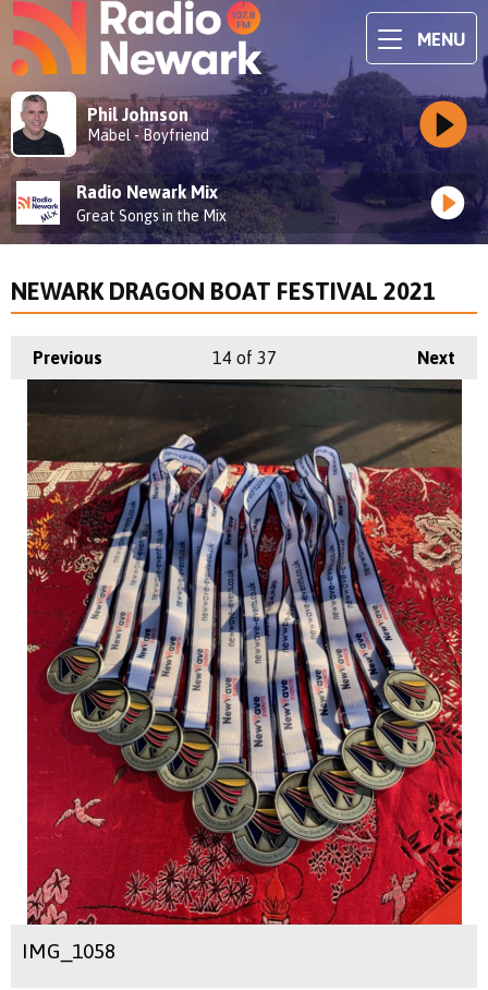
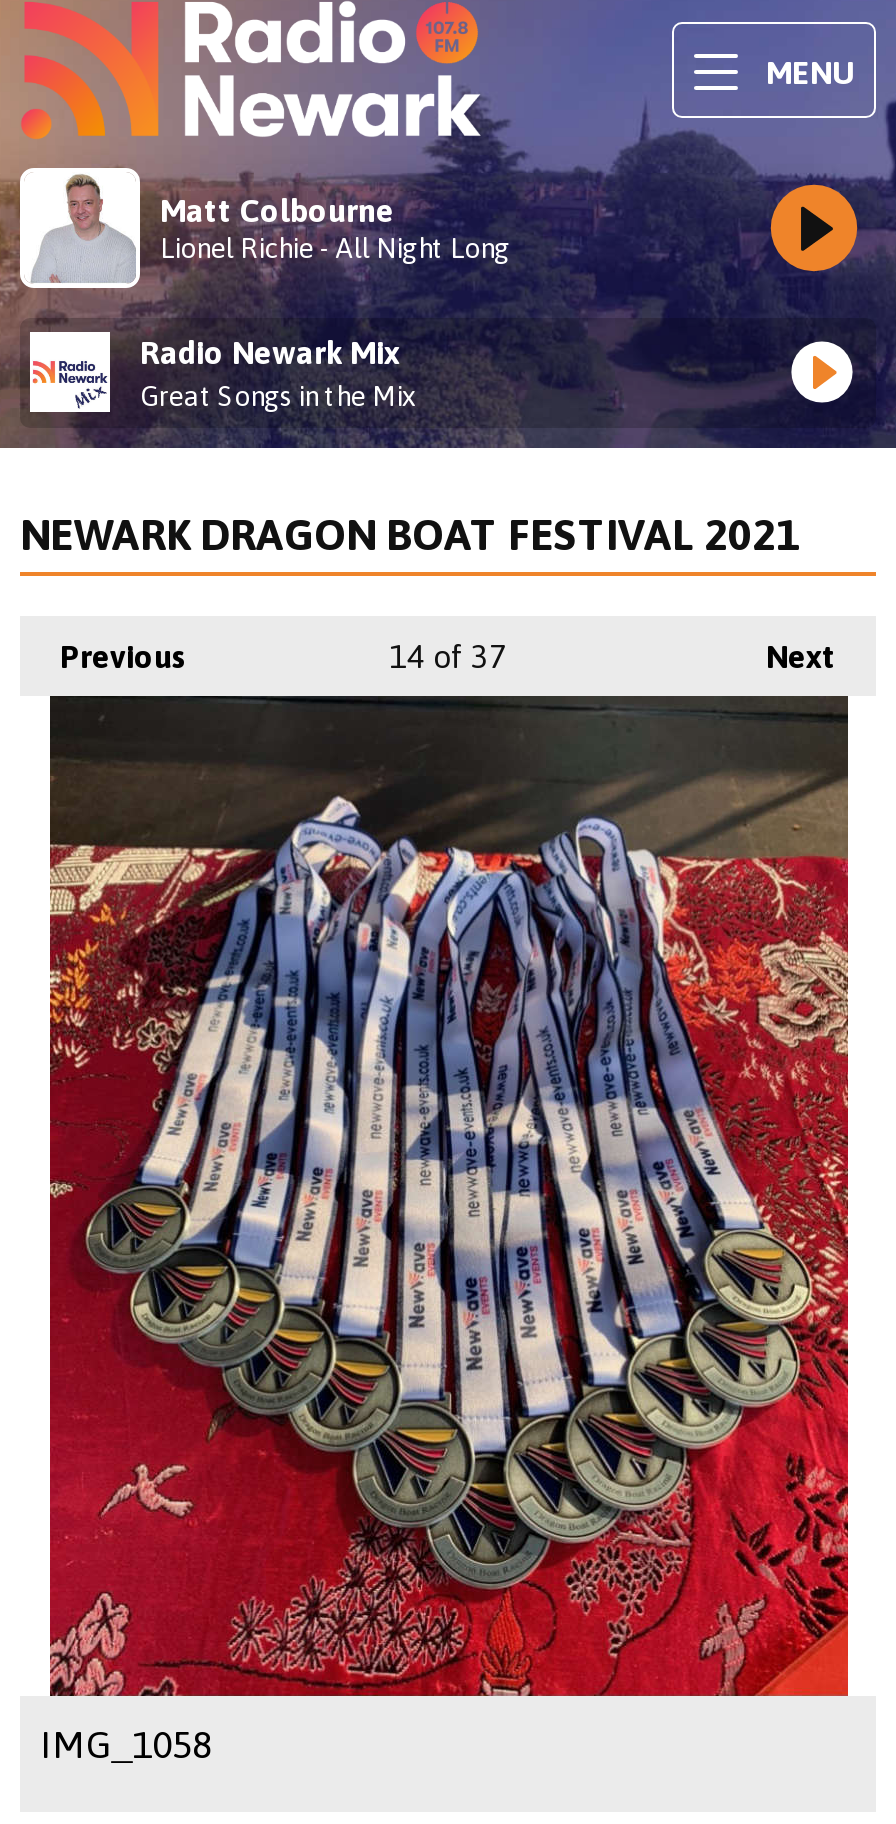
- [image]
- Phil Johnson
- Mabel - Boyfriend
+ [image]
+ Matt Colbourne
+ Lionel Richie - All Night Long
